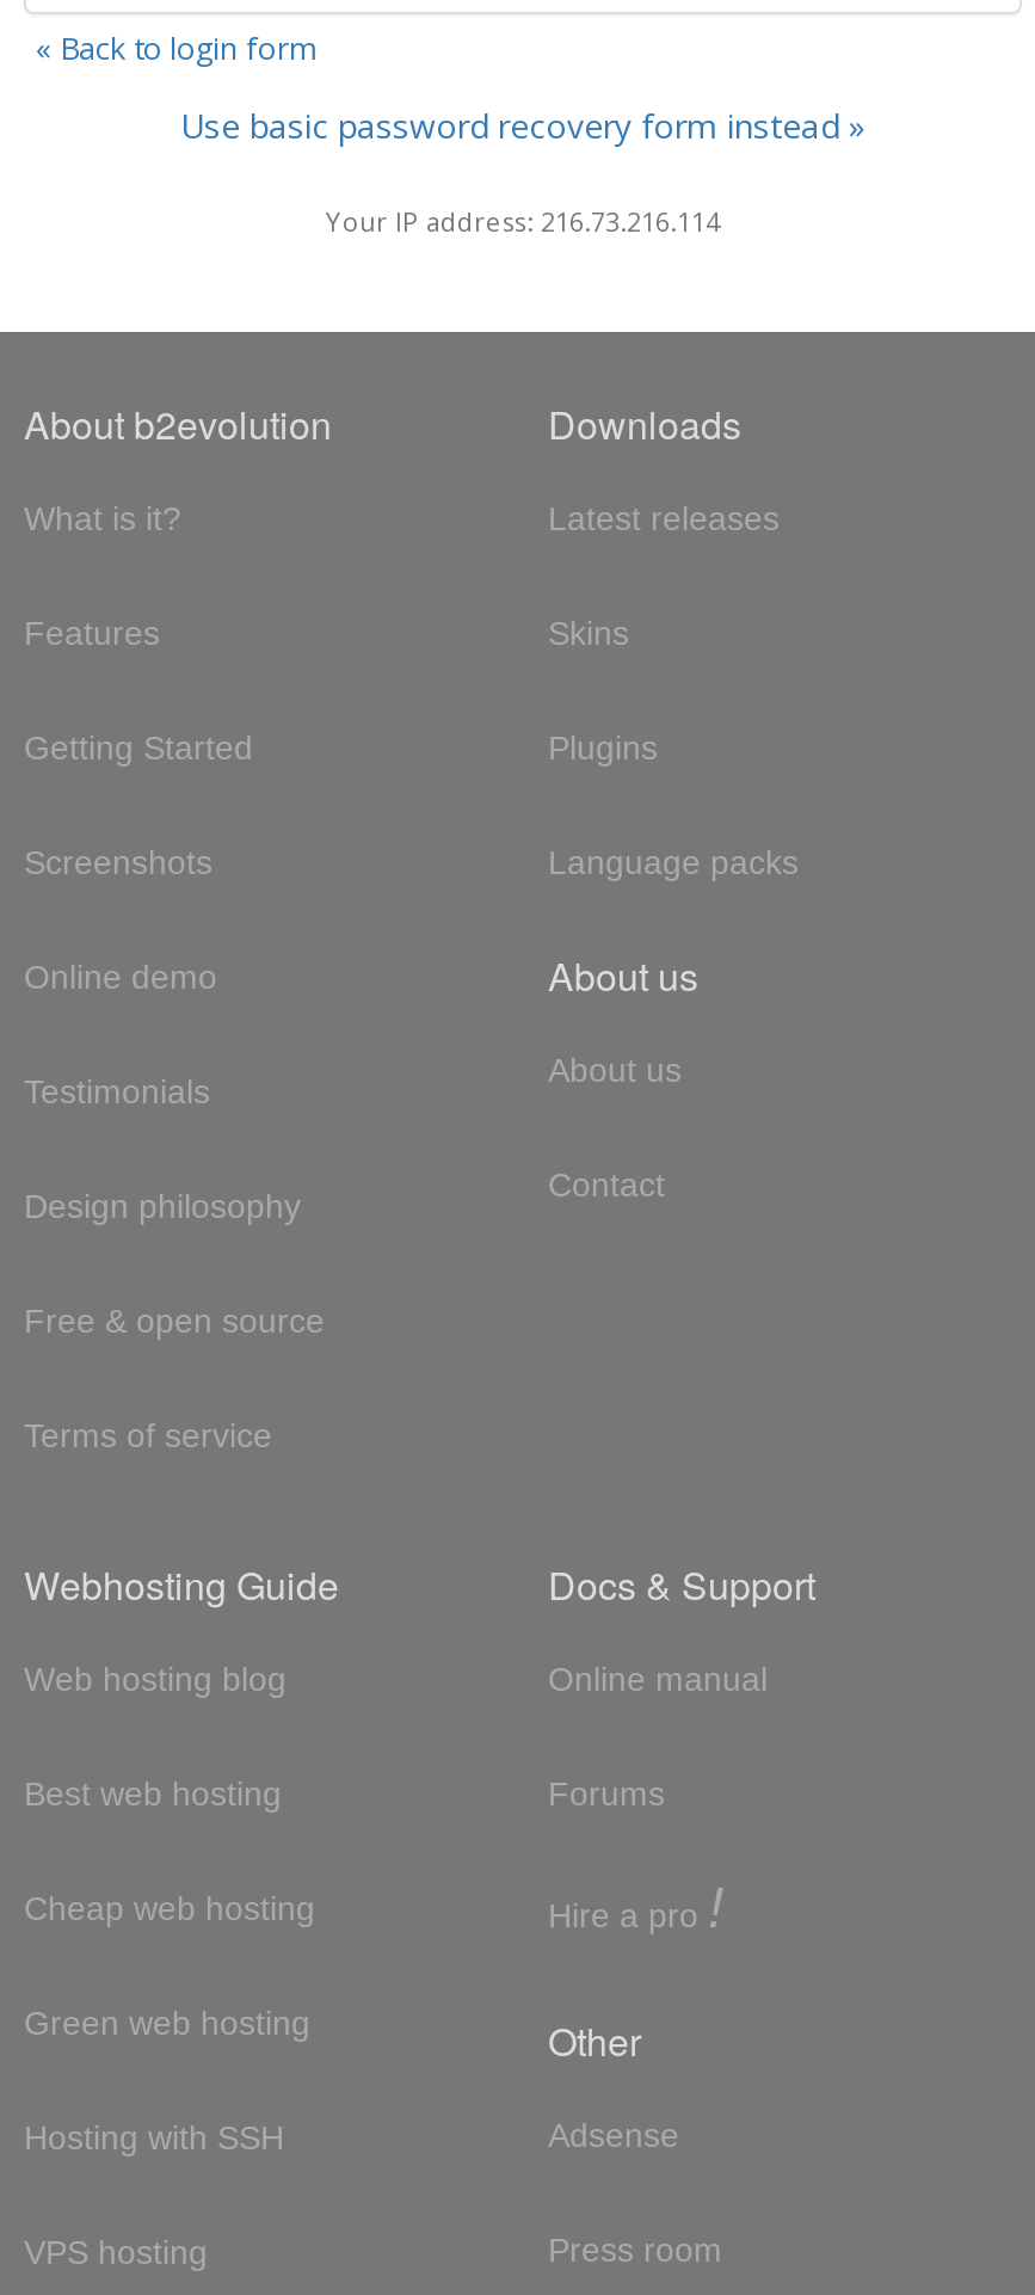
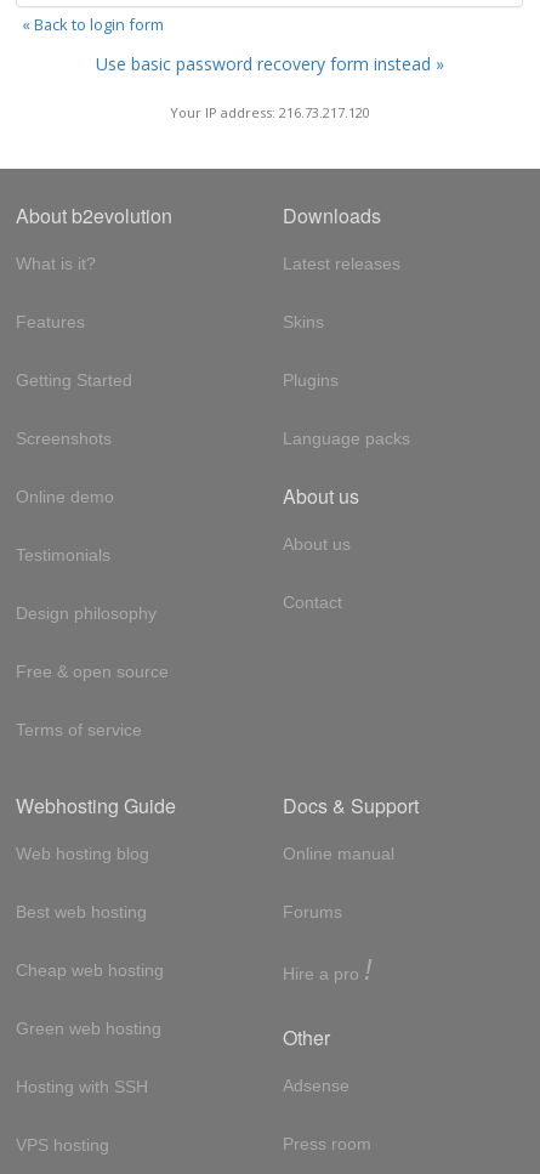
- Your IP address: 216.73.216.114
+ Your IP address: 216.73.217.120
